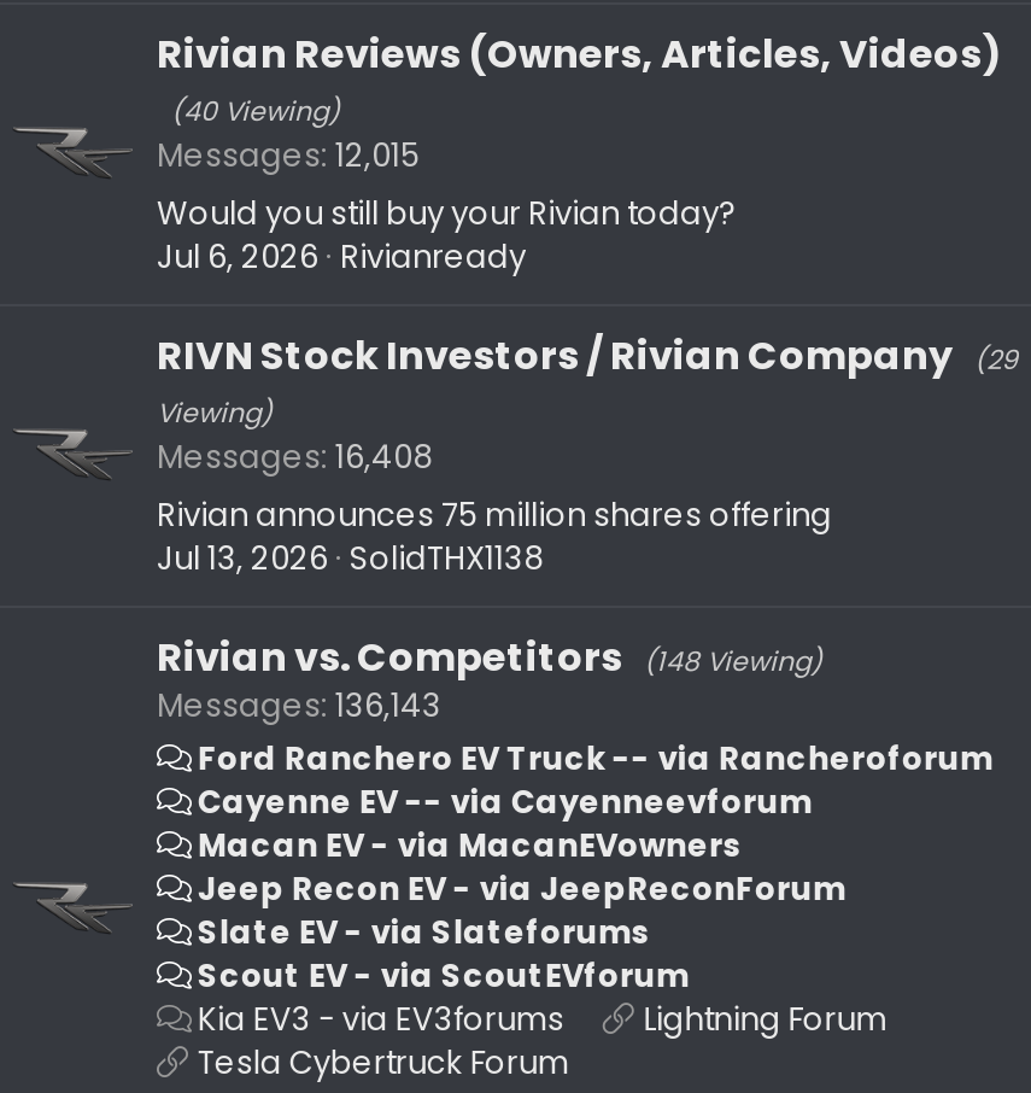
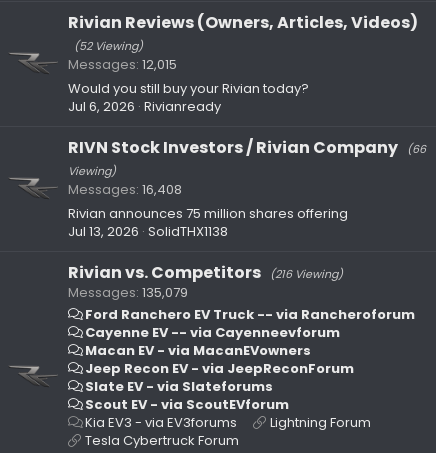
- (40 Viewing)
+ (52 Viewing)

- RIVN Stock Investors / Rivian Company (29
+ RIVN Stock Investors / Rivian Company (66

- Rivian vs. Competitors (148 Viewing)
+ Rivian vs. Competitors (216 Viewing)

- Messages 136,143
+ Messages 135,079
